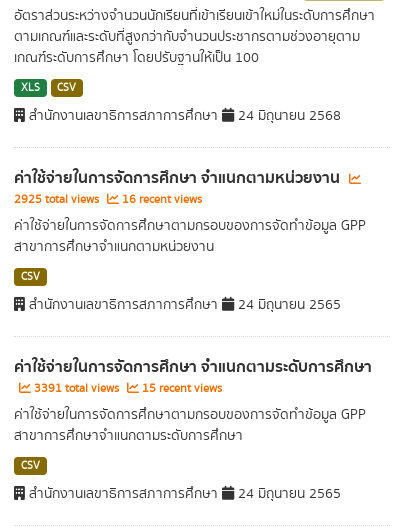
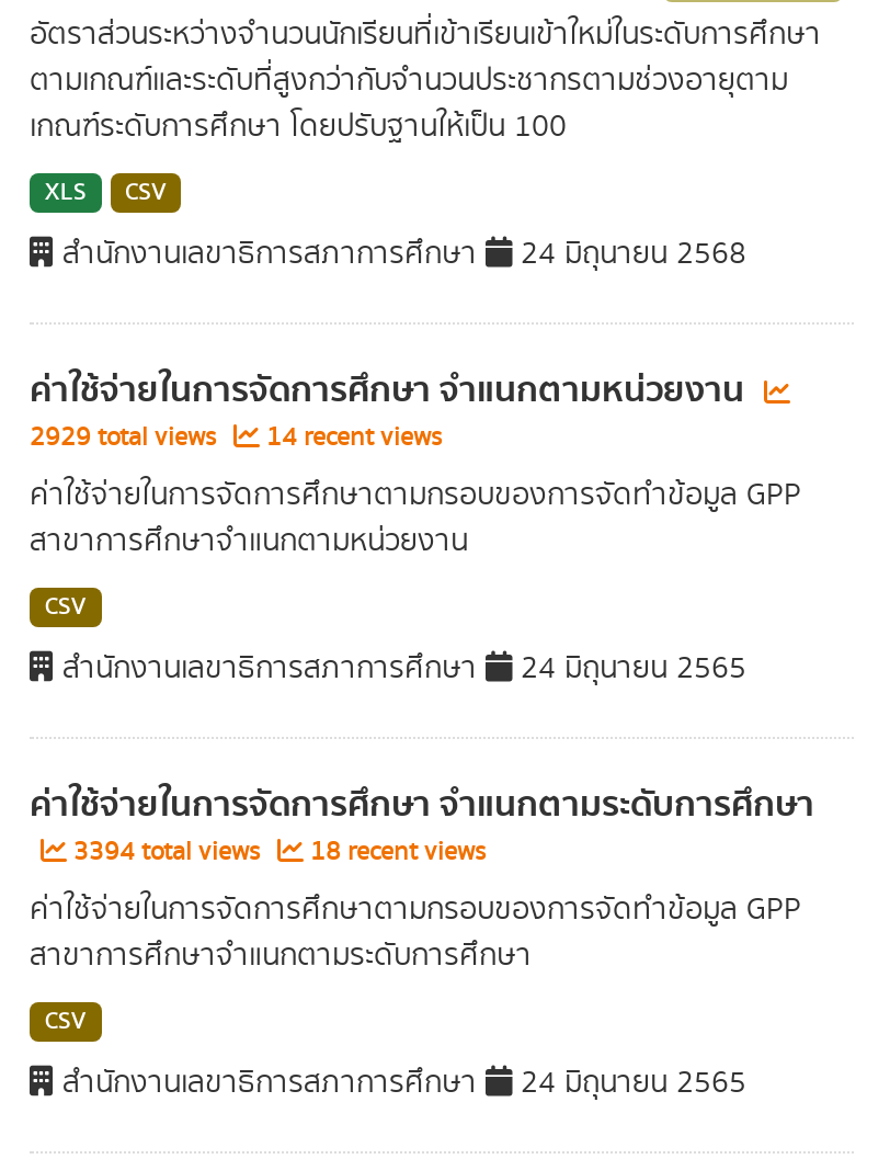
- 2925 total views
+ 2929 total views

- 16 recent views
+ 14 recent views

- 3391 total views
+ 3394 total views

- 15 recent views
+ 18 recent views
